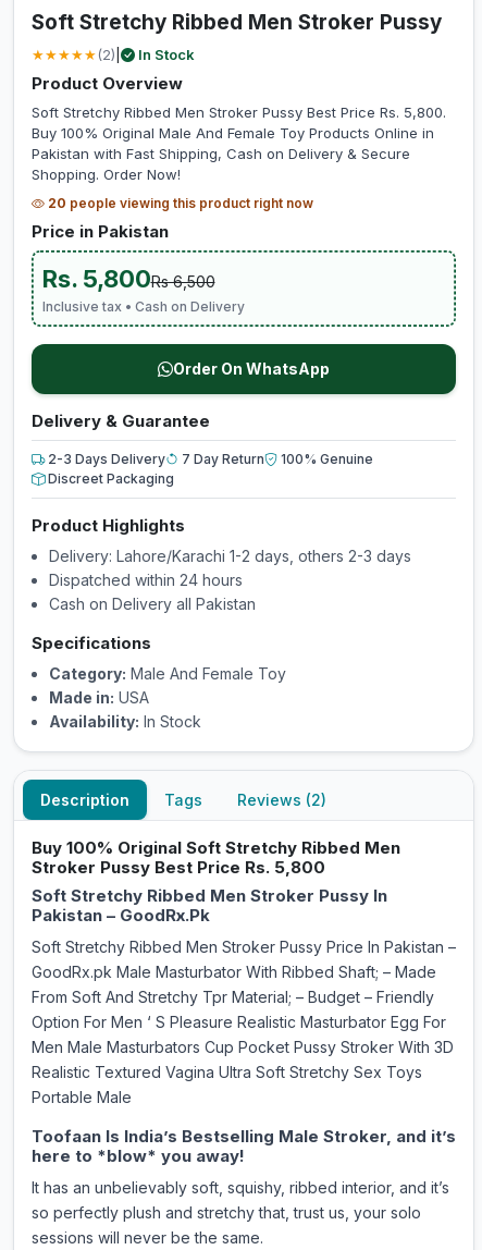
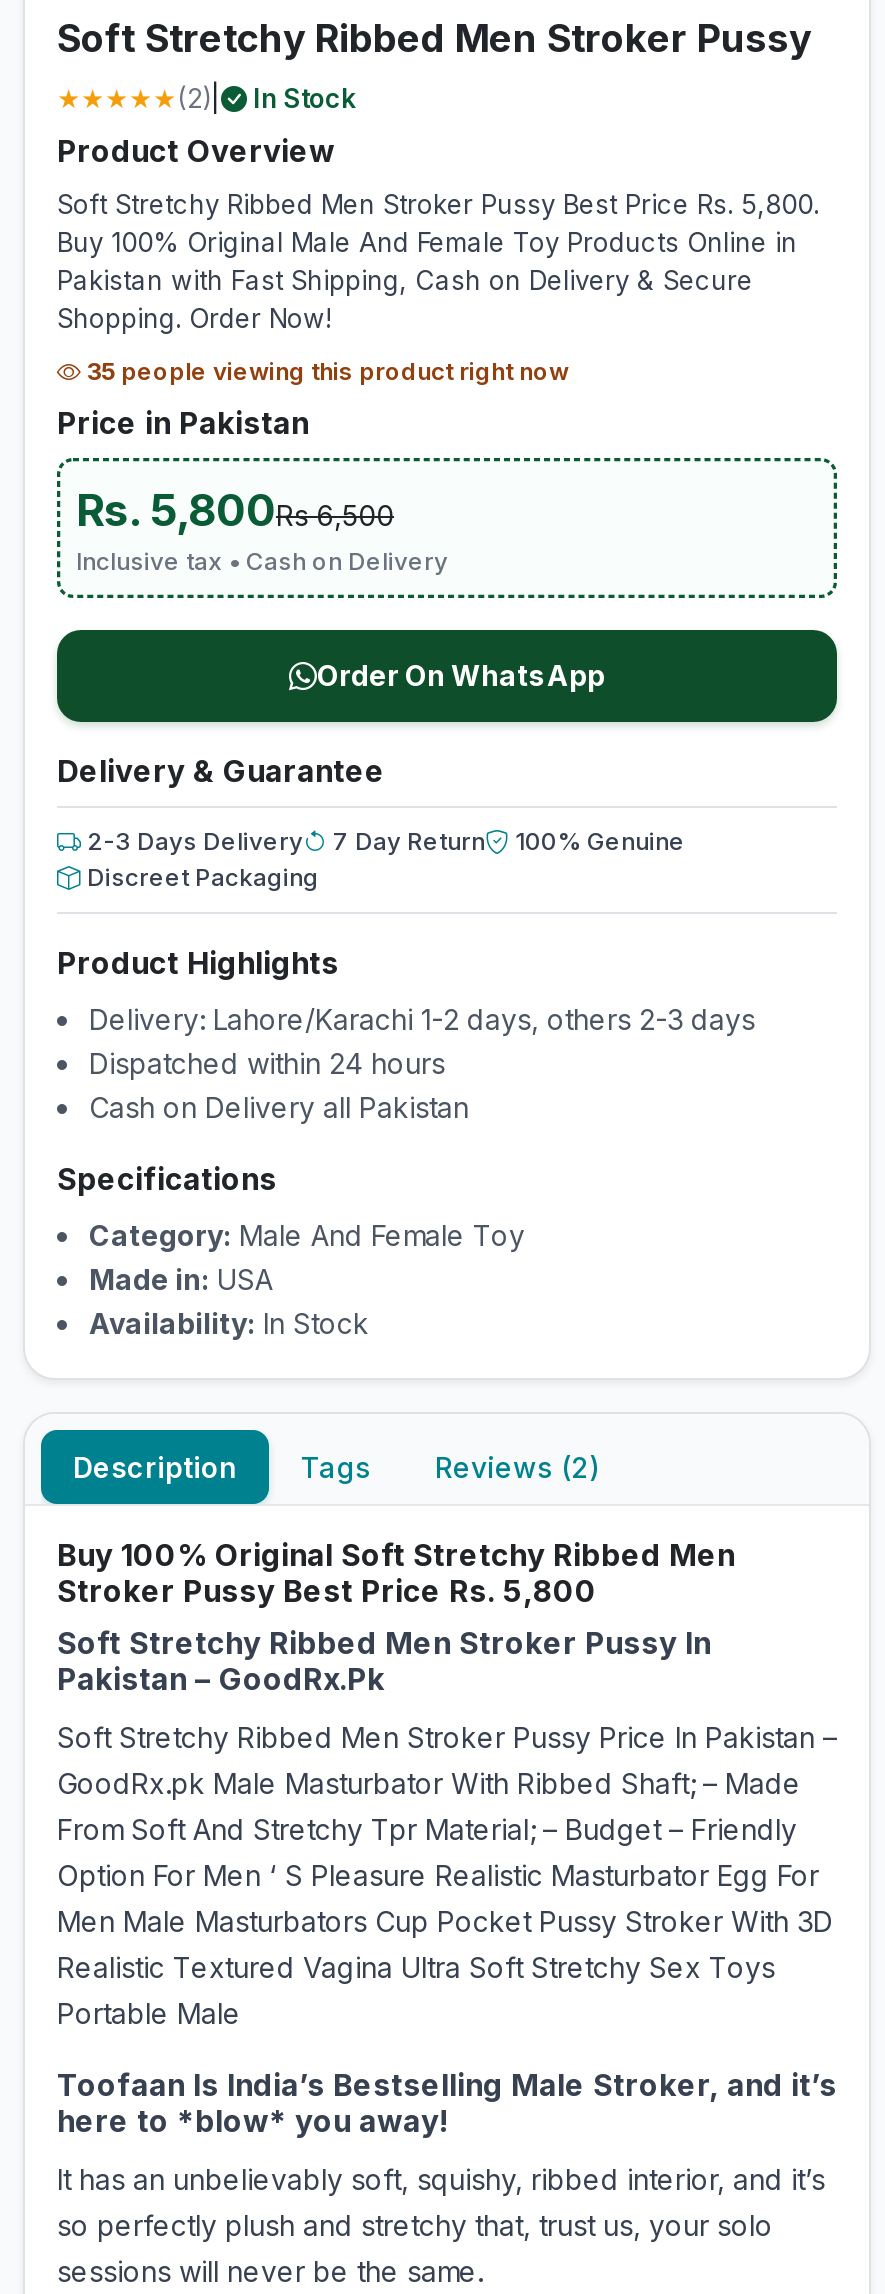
- 20 people viewing this product right now
+ 35 people viewing this product right now
